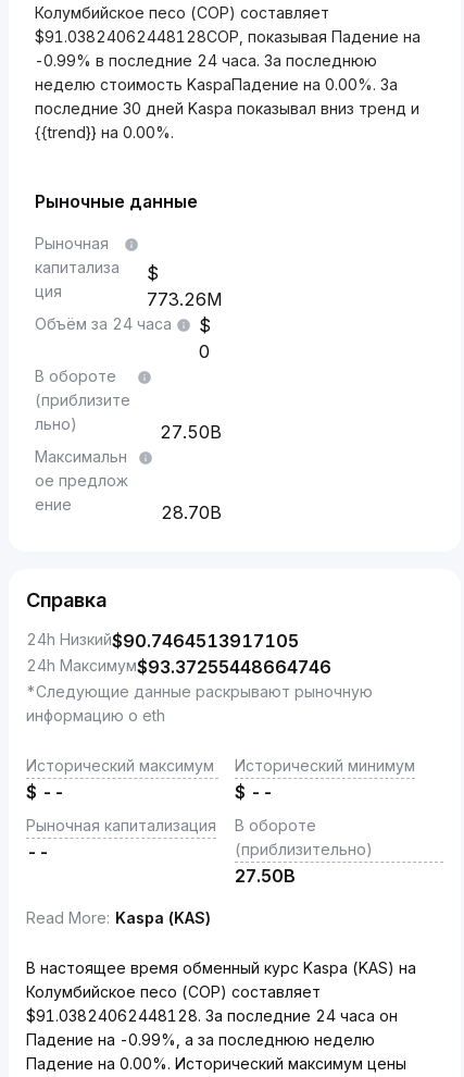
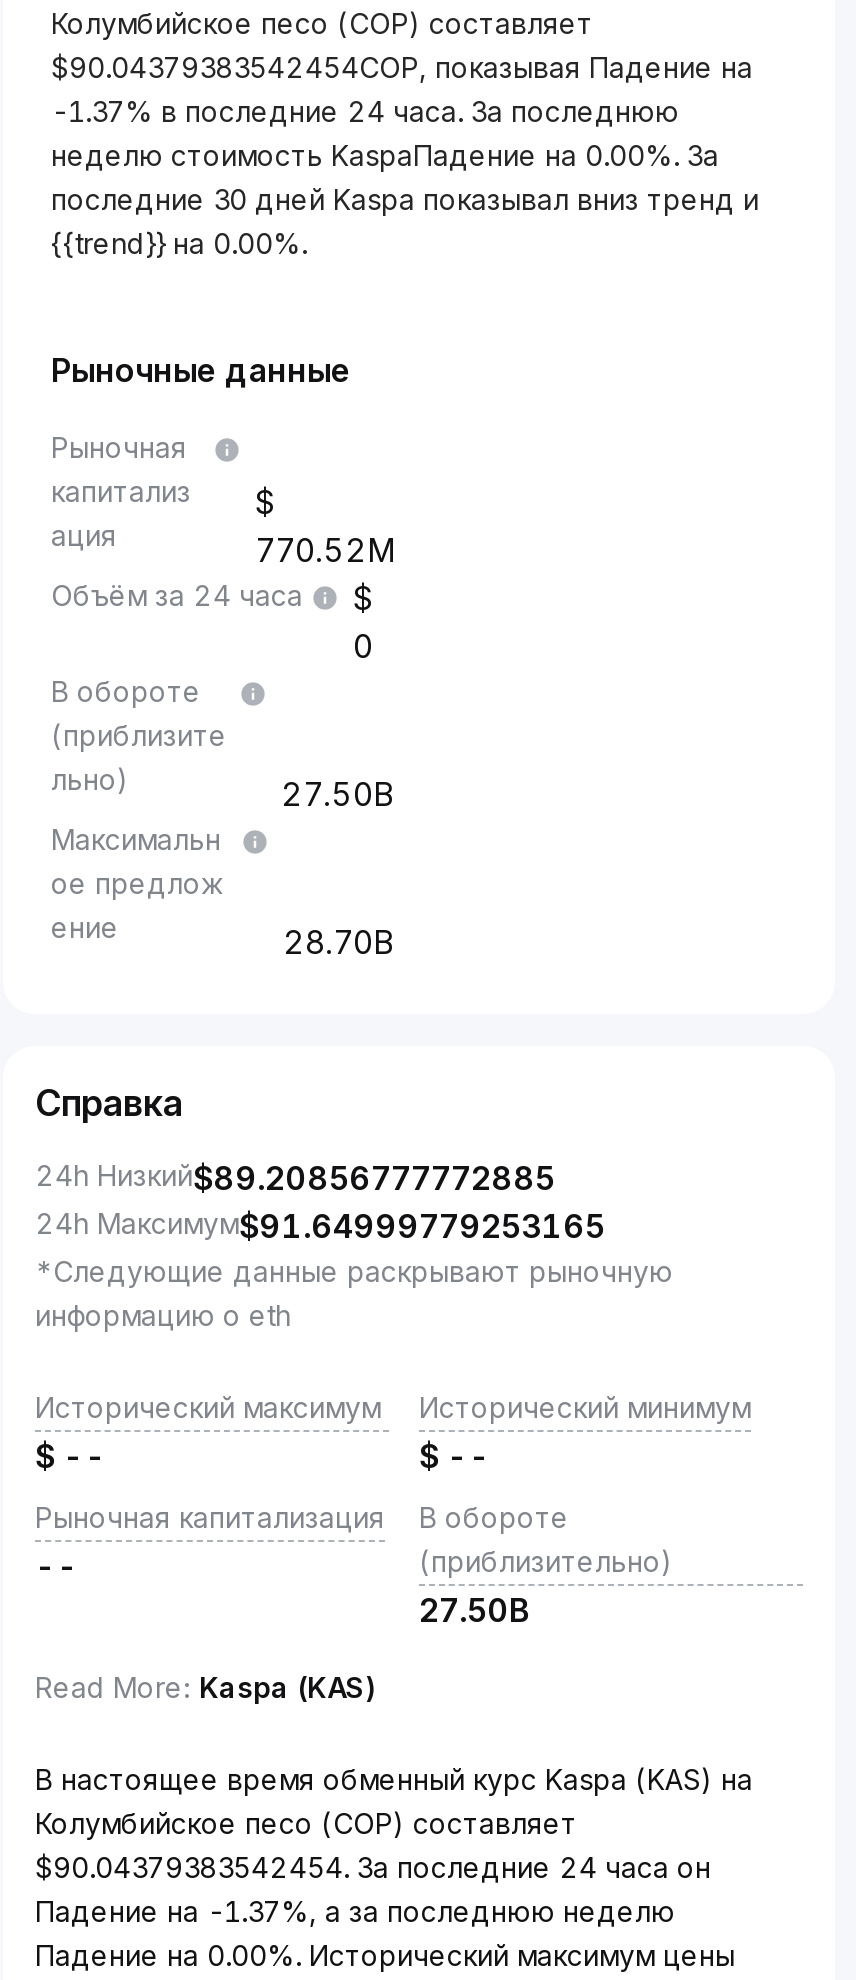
- $91.03824062448128COP, показывая Падение на
+ $90.04379383542454COP, показывая Падение на

- -0.99% в последние 24 часа. За последнюю
+ -1.37% в последние 24 часа. За последнюю

- капитализа
- ция
- 773.26M
+ капитализ
+ ация
+ 770.52M

- 24h Низкий$90.7464513917105
+ 24h Низкий$89.20856777772885

- 24h Максимум$93.37255448664746
+ 24h Максимум$91.64999779253165

- $91.03824062448128. За последние 24 часа он
+ $90.04379383542454. За последние 24 часа он

- Падение на -0.99%, а за последнюю неделю
+ Падение на -1.37%, а за последнюю неделю
